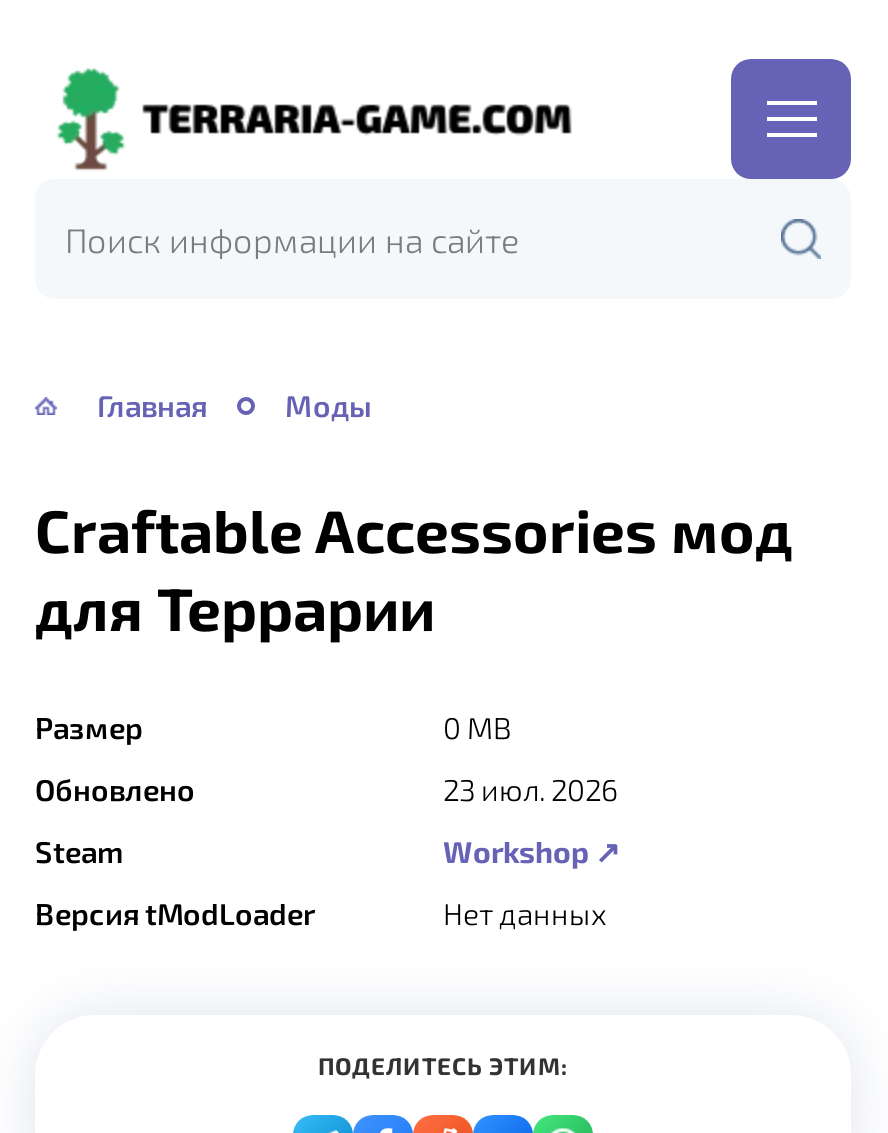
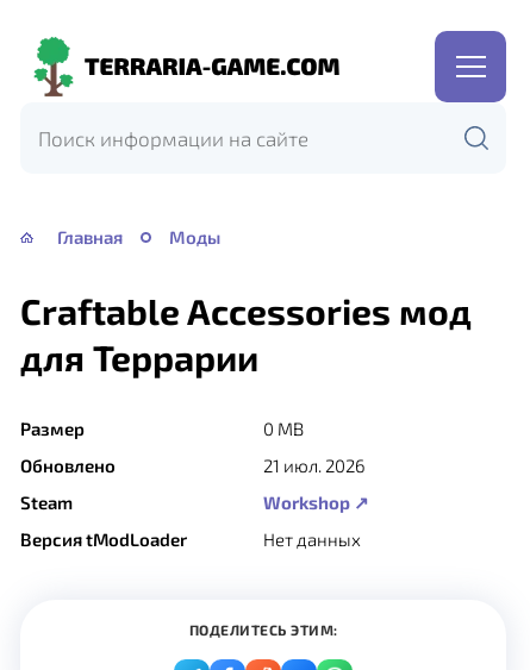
- 23 июл. 2026
+ 21 июл. 2026
